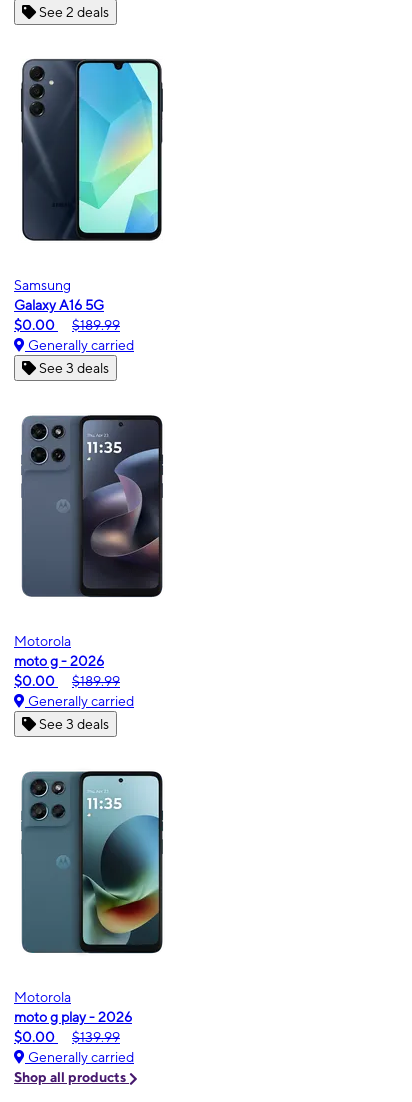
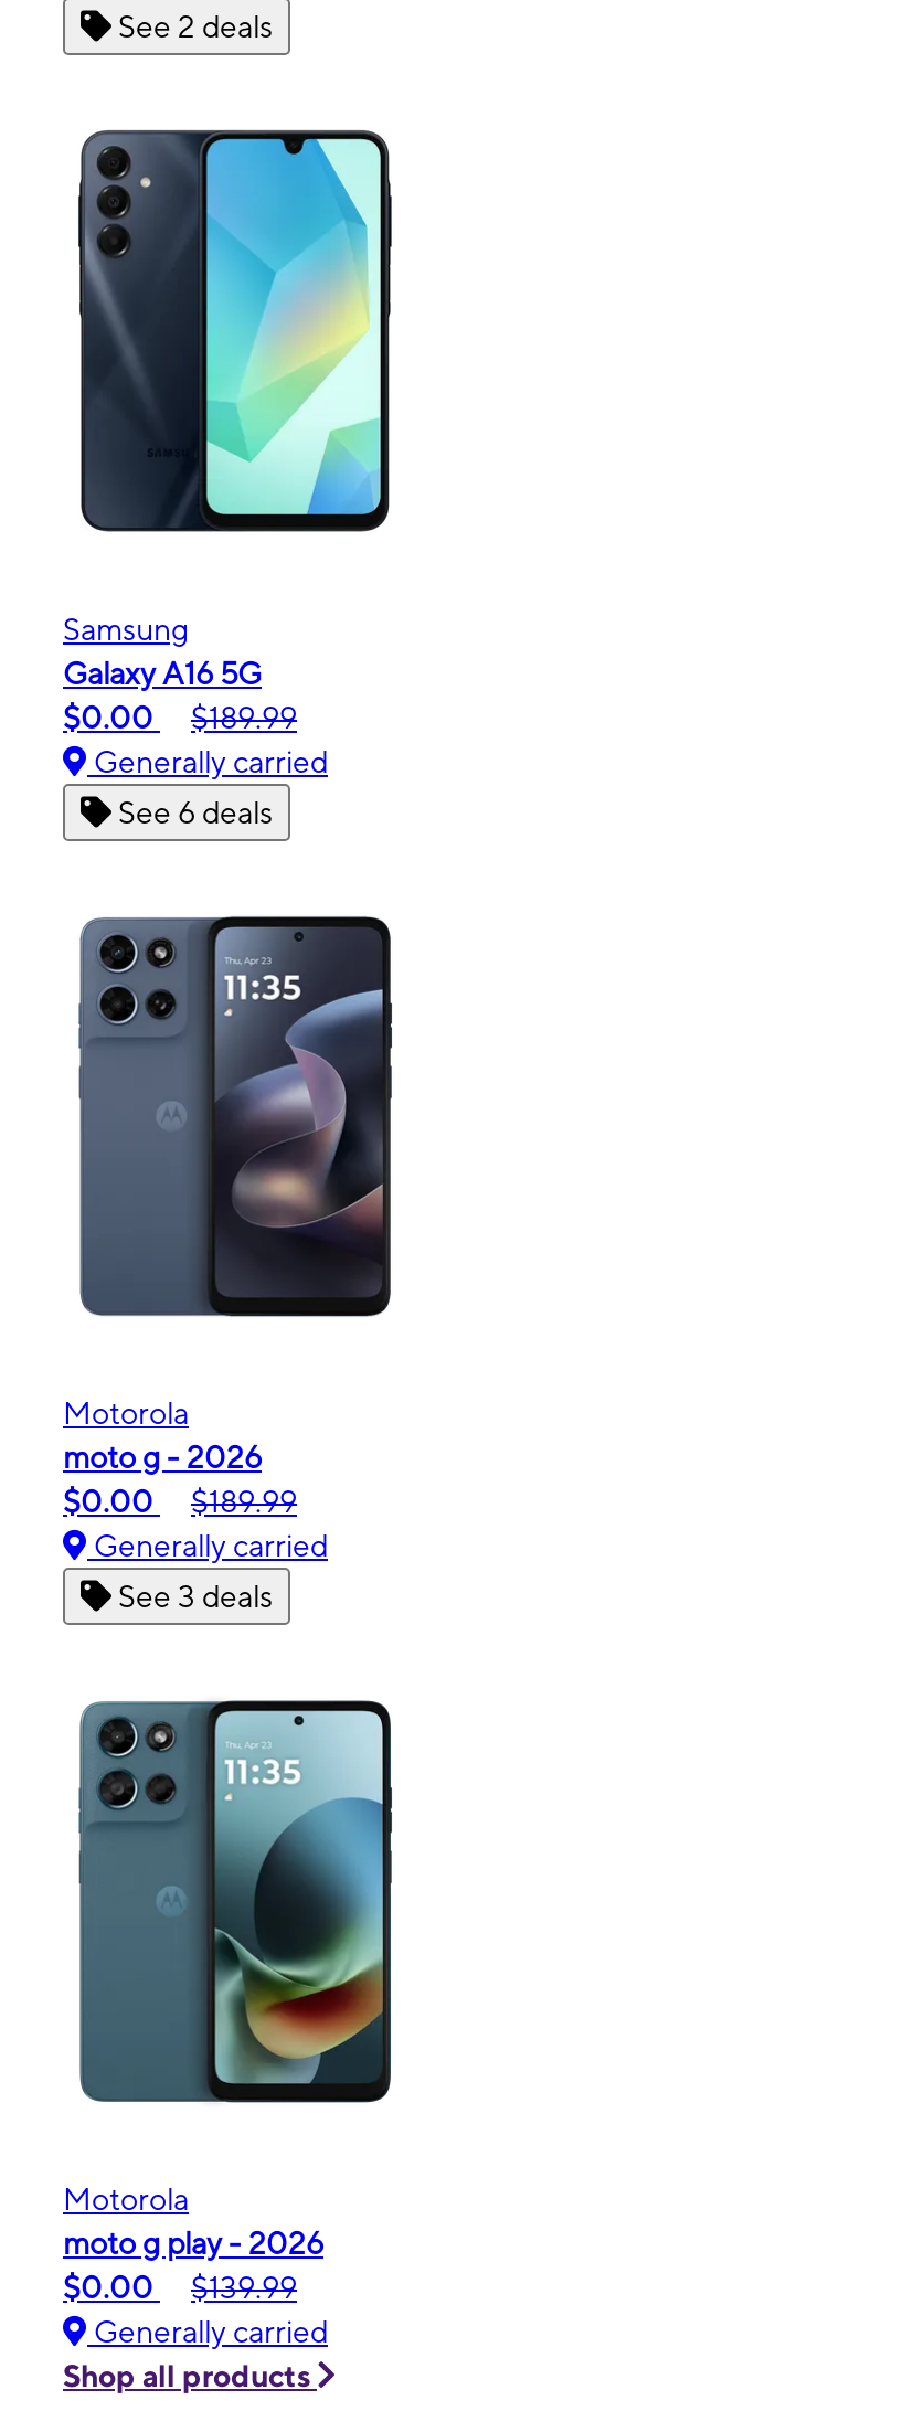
- See 3 deals
+ See 6 deals
